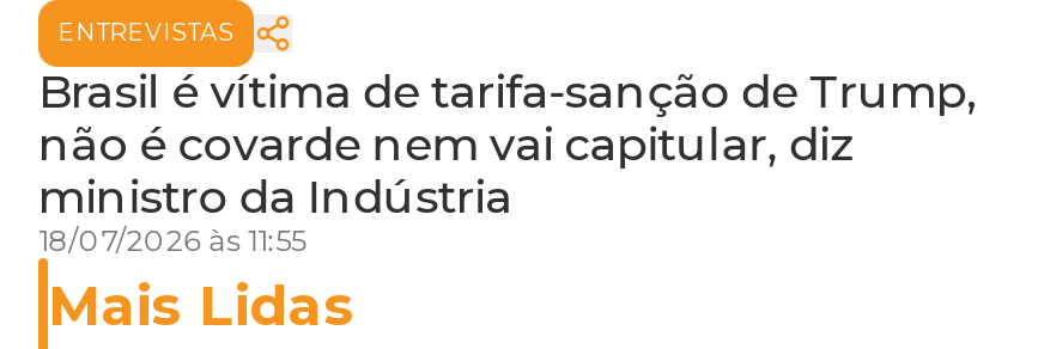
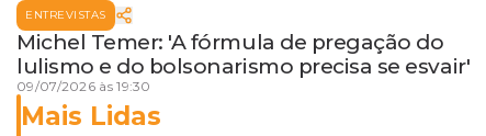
- Brasil é vítima de tarifa-sanção de Trump,
- não é covarde nem vai capitular, diz
- ministro da Indústria
- 18/07/2026 às 11:55
+ Michel Temer: 'A fórmula de pregação do
+ lulismo e do bolsonarismo precisa se esvair'
+ 09/07/2026 às 19:30
